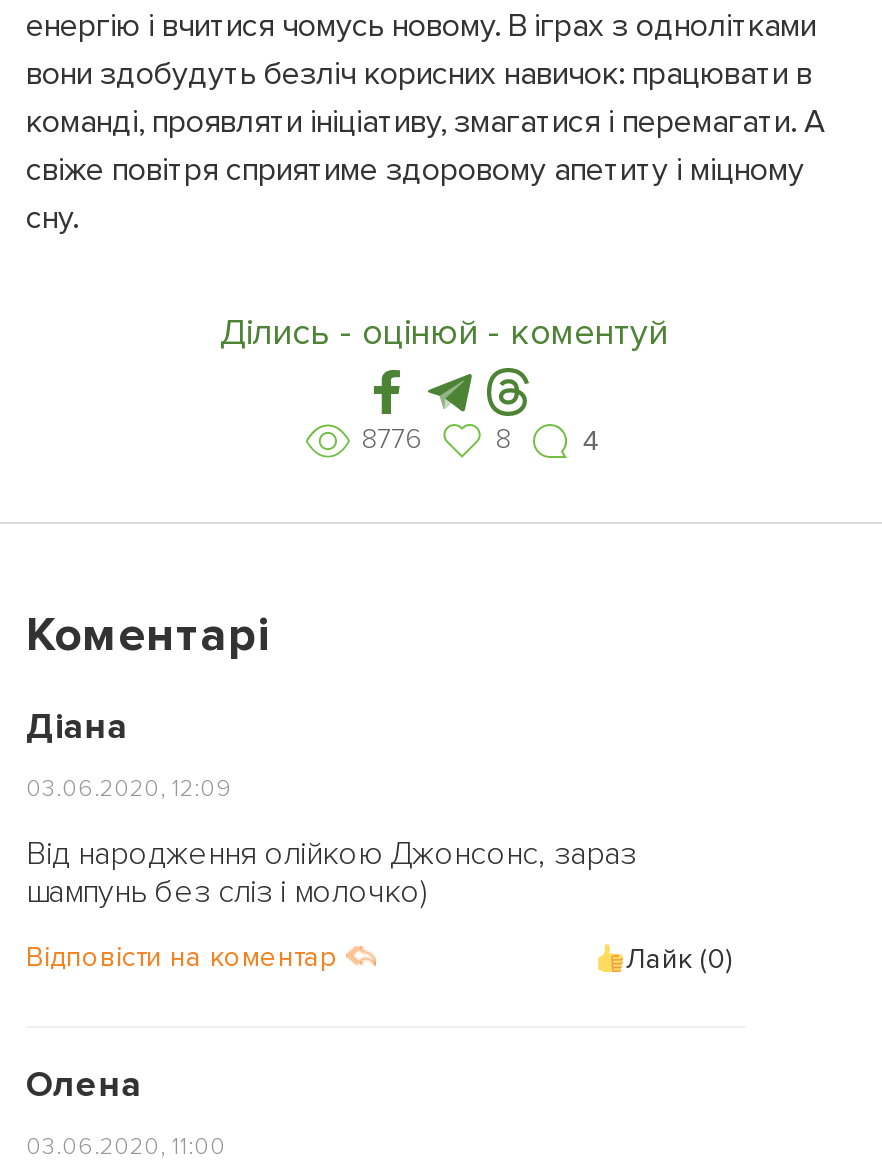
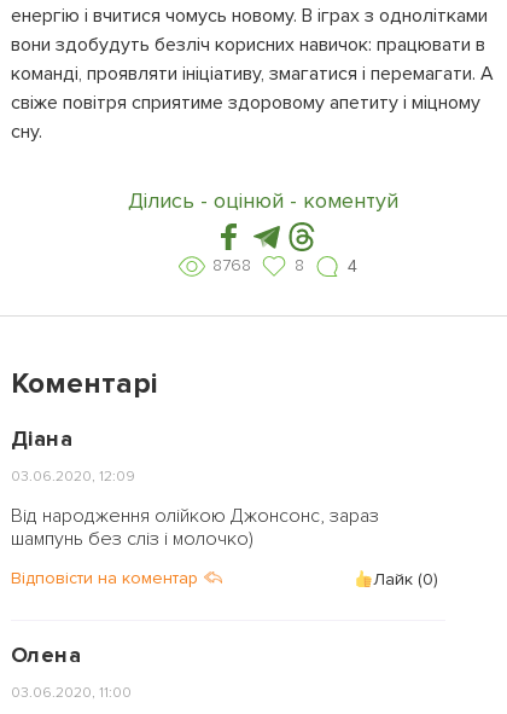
- 8776
+ 8768
